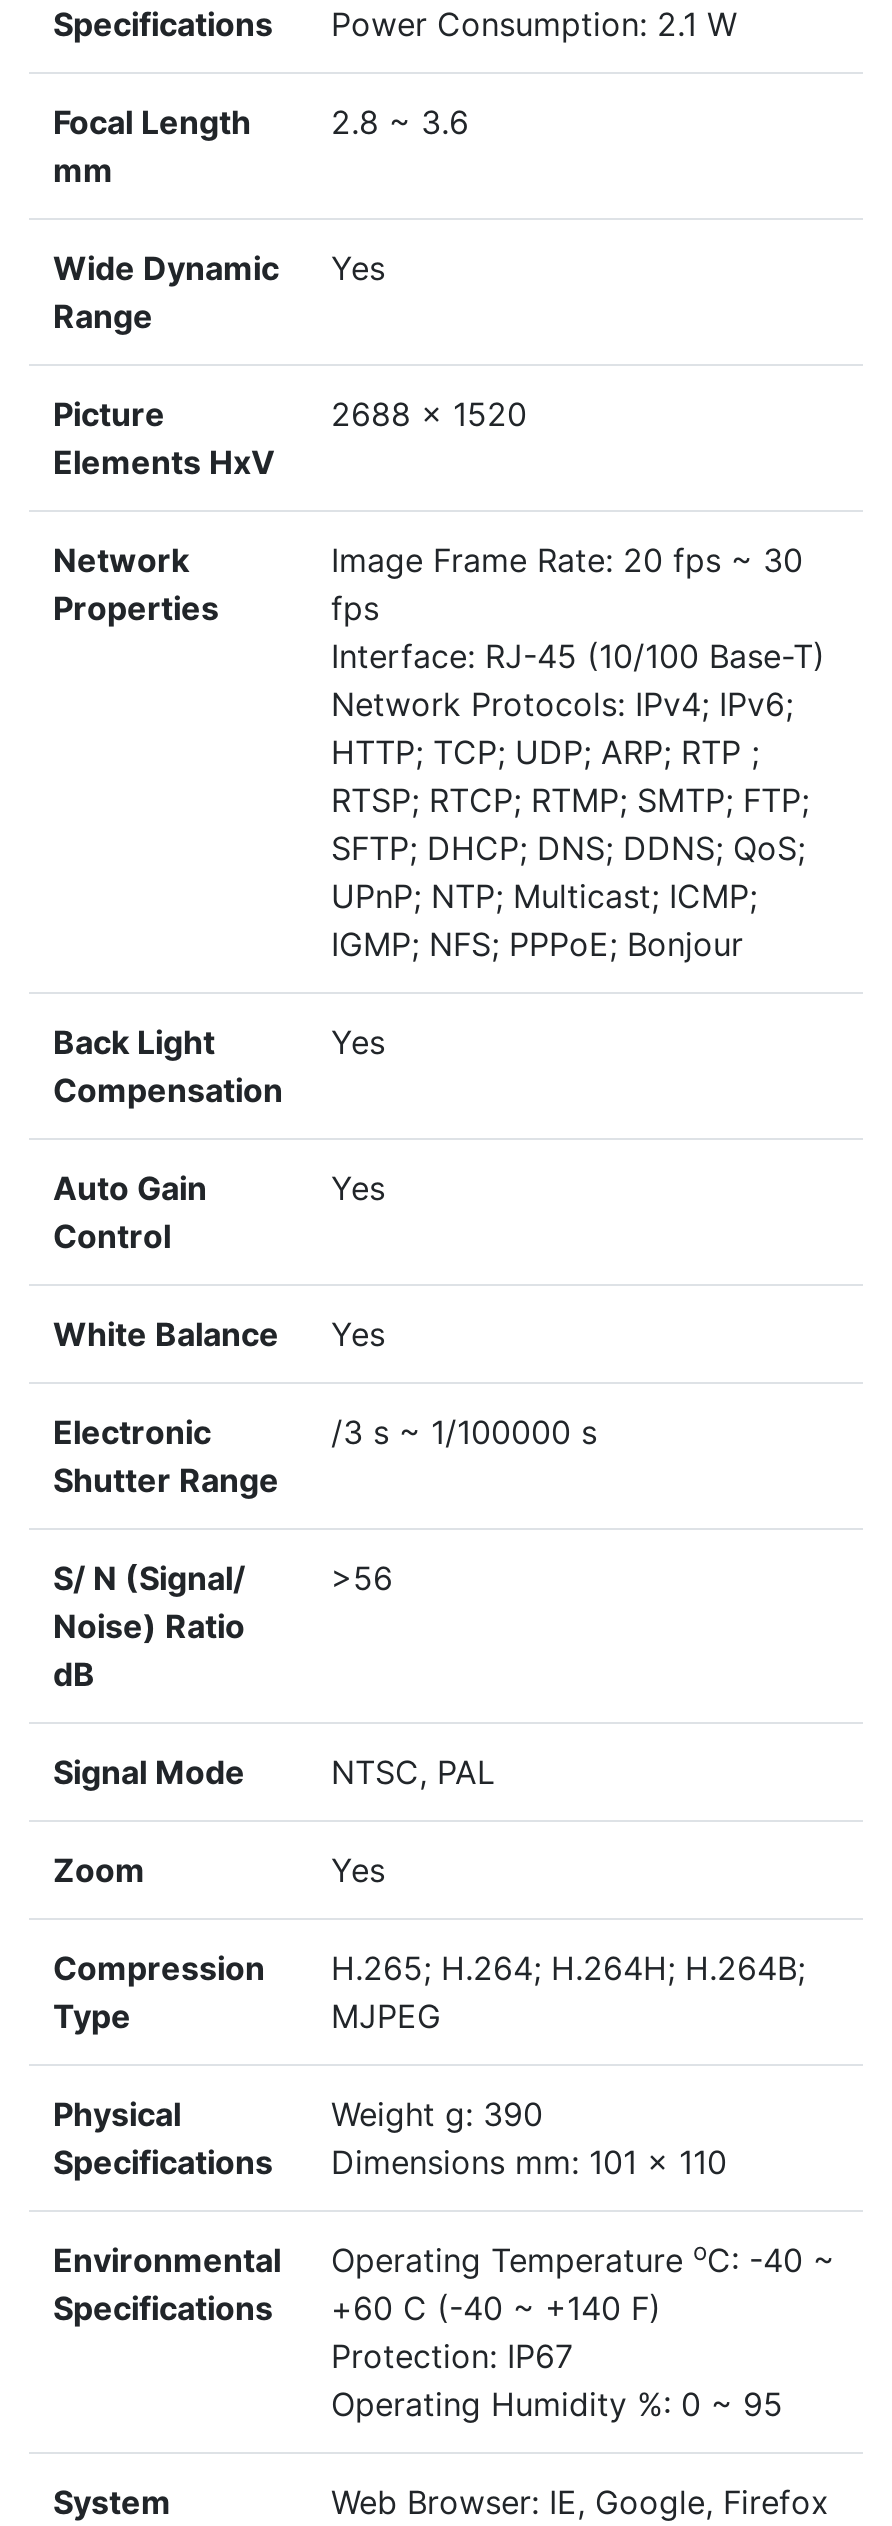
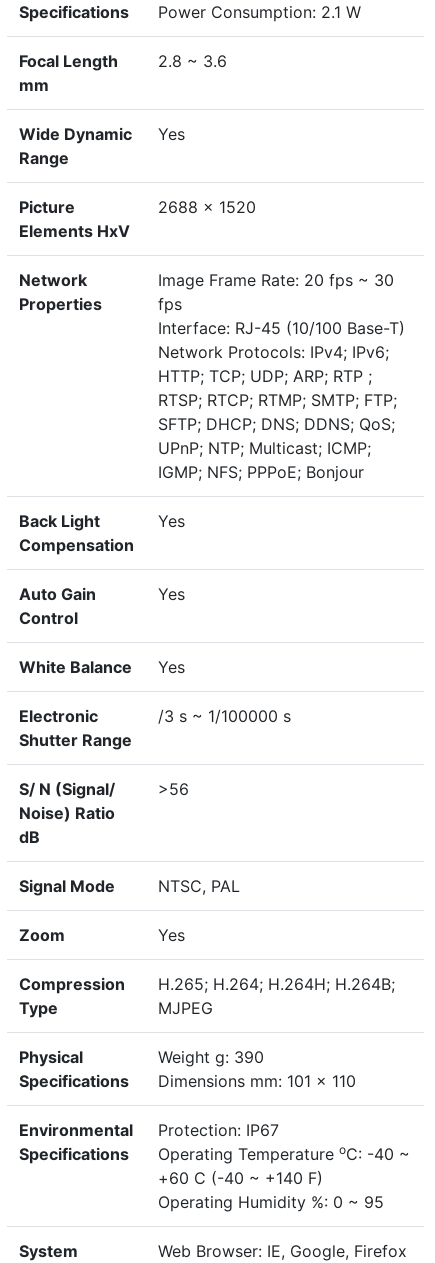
moved down: Operating Temperature oC: -40 ~ | +60 C (-40 ~ +140 F)

moved up: Protection: IP67
